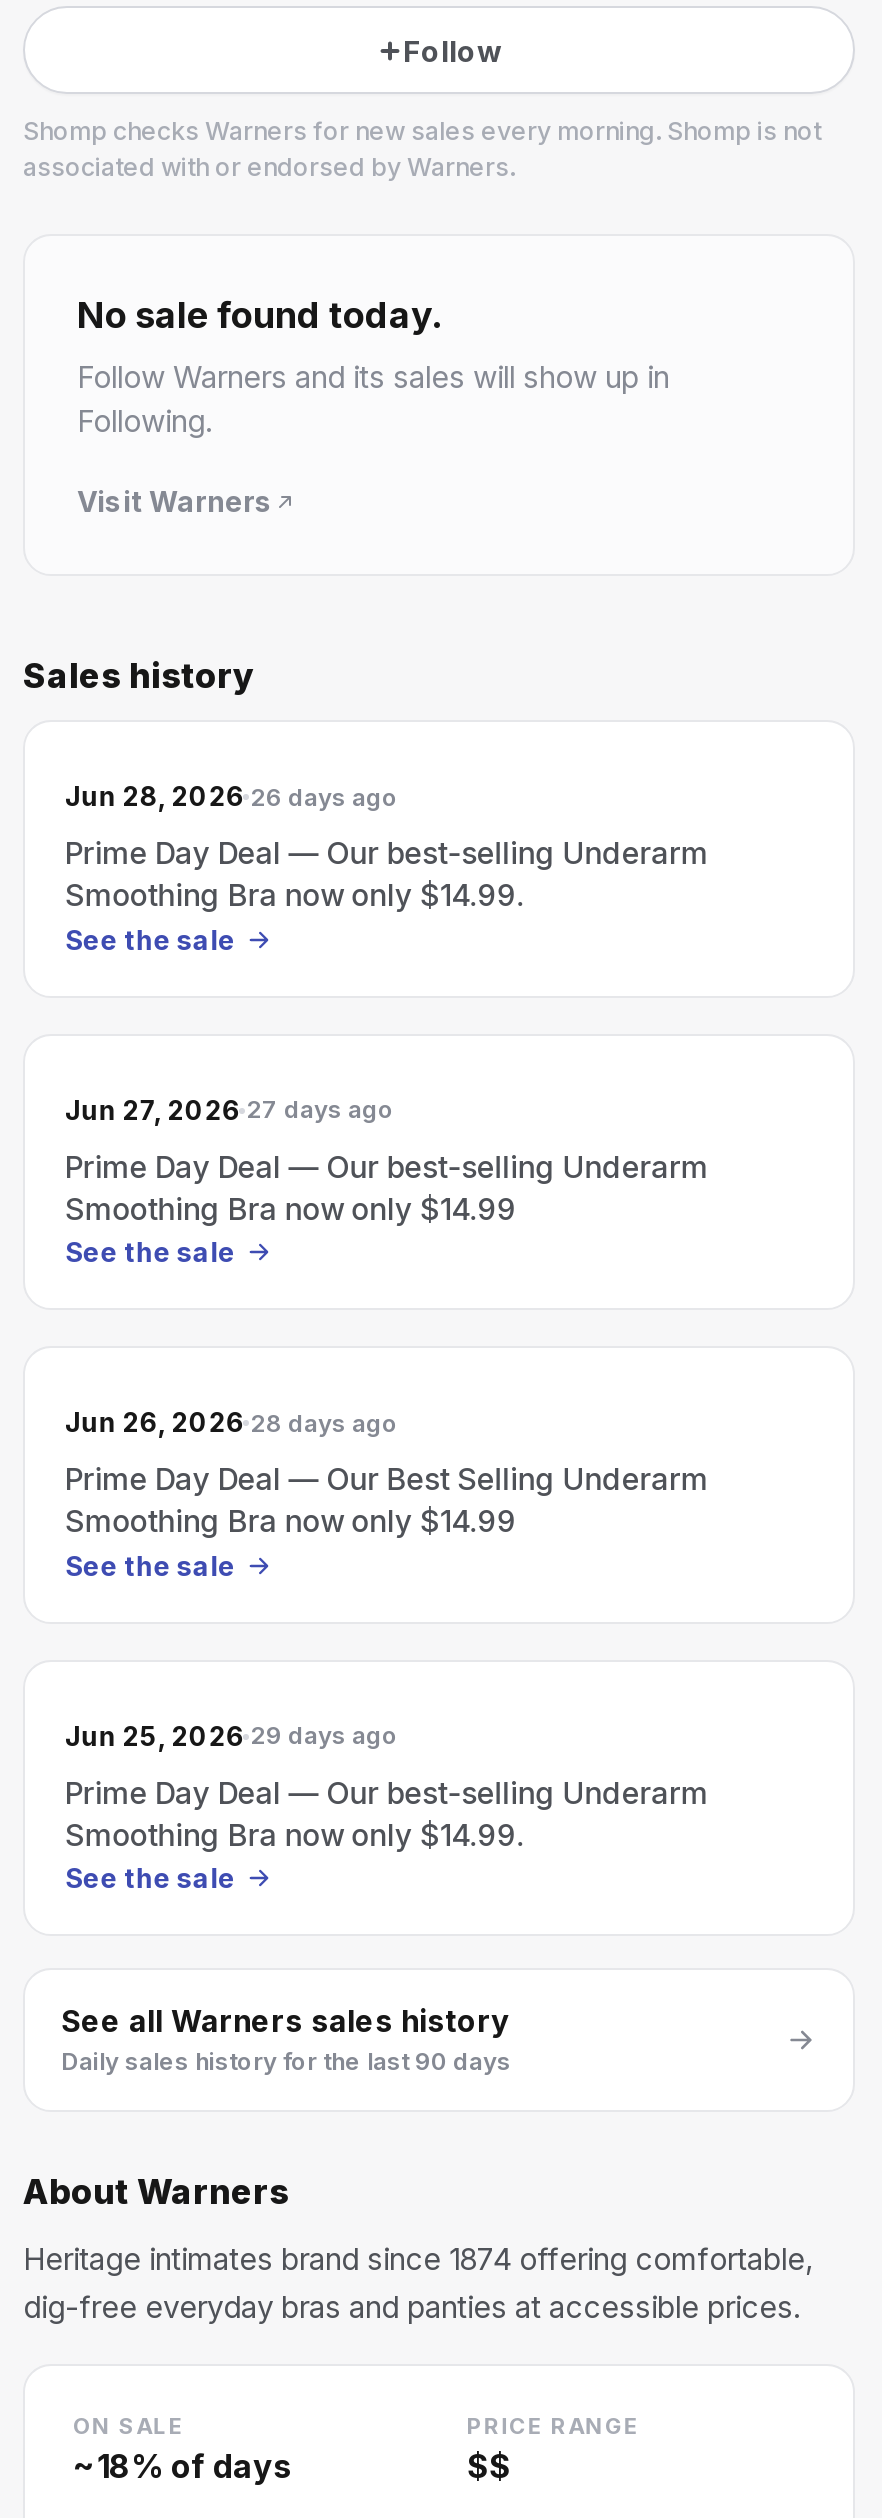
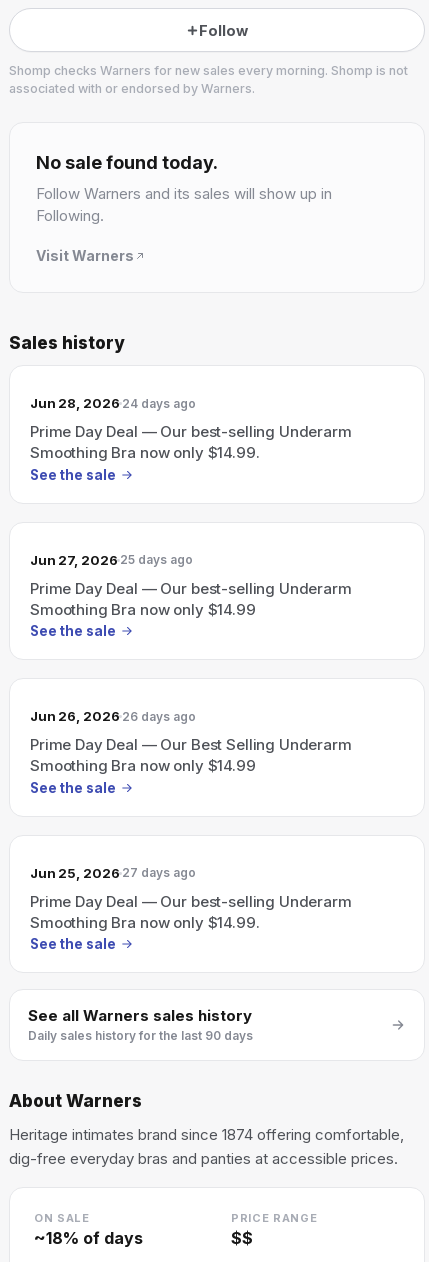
- Jun 28, 2026 26 days ago
+ Jun 28, 2026 24 days ago

- Jun 27, 2026 27 days ago
+ Jun 27, 2026 25 days ago

- Jun 26, 2026 28 days ago
+ Jun 26, 2026 26 days ago

- Jun 25, 2026 29 days ago
+ Jun 25, 2026 27 days ago
